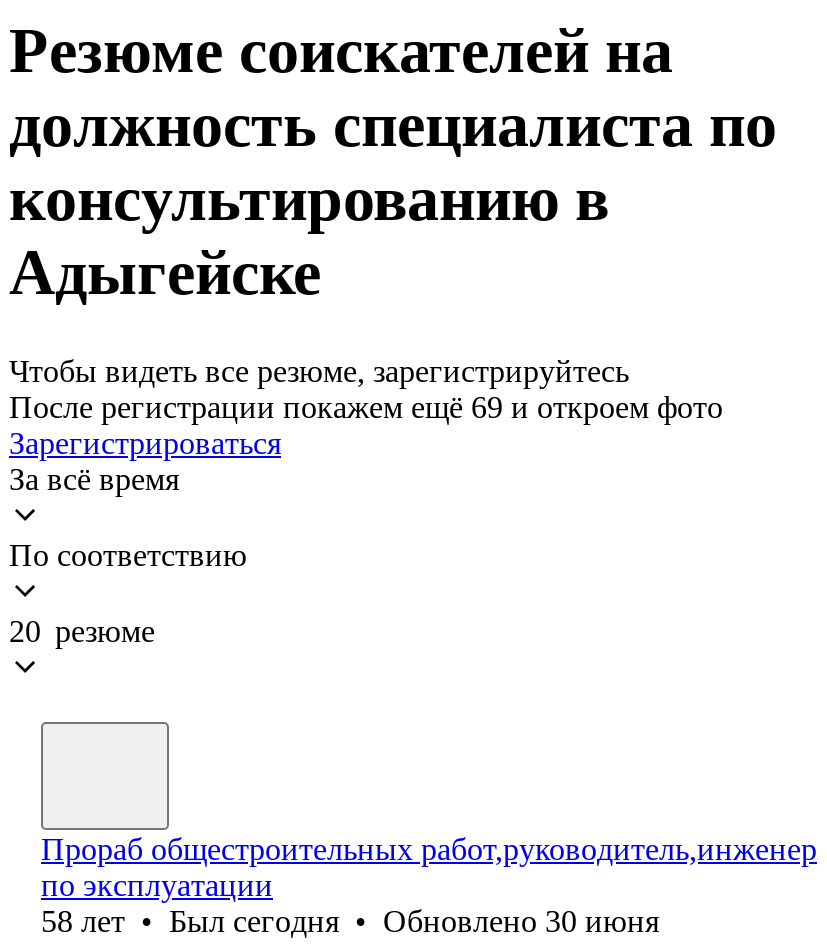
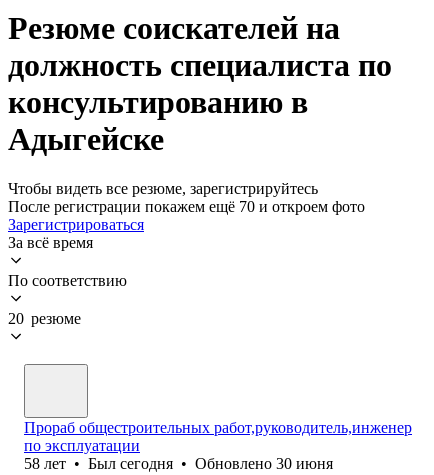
- После регистрации покажем ещё 69 и откроем фото
+ После регистрации покажем ещё 70 и откроем фото
